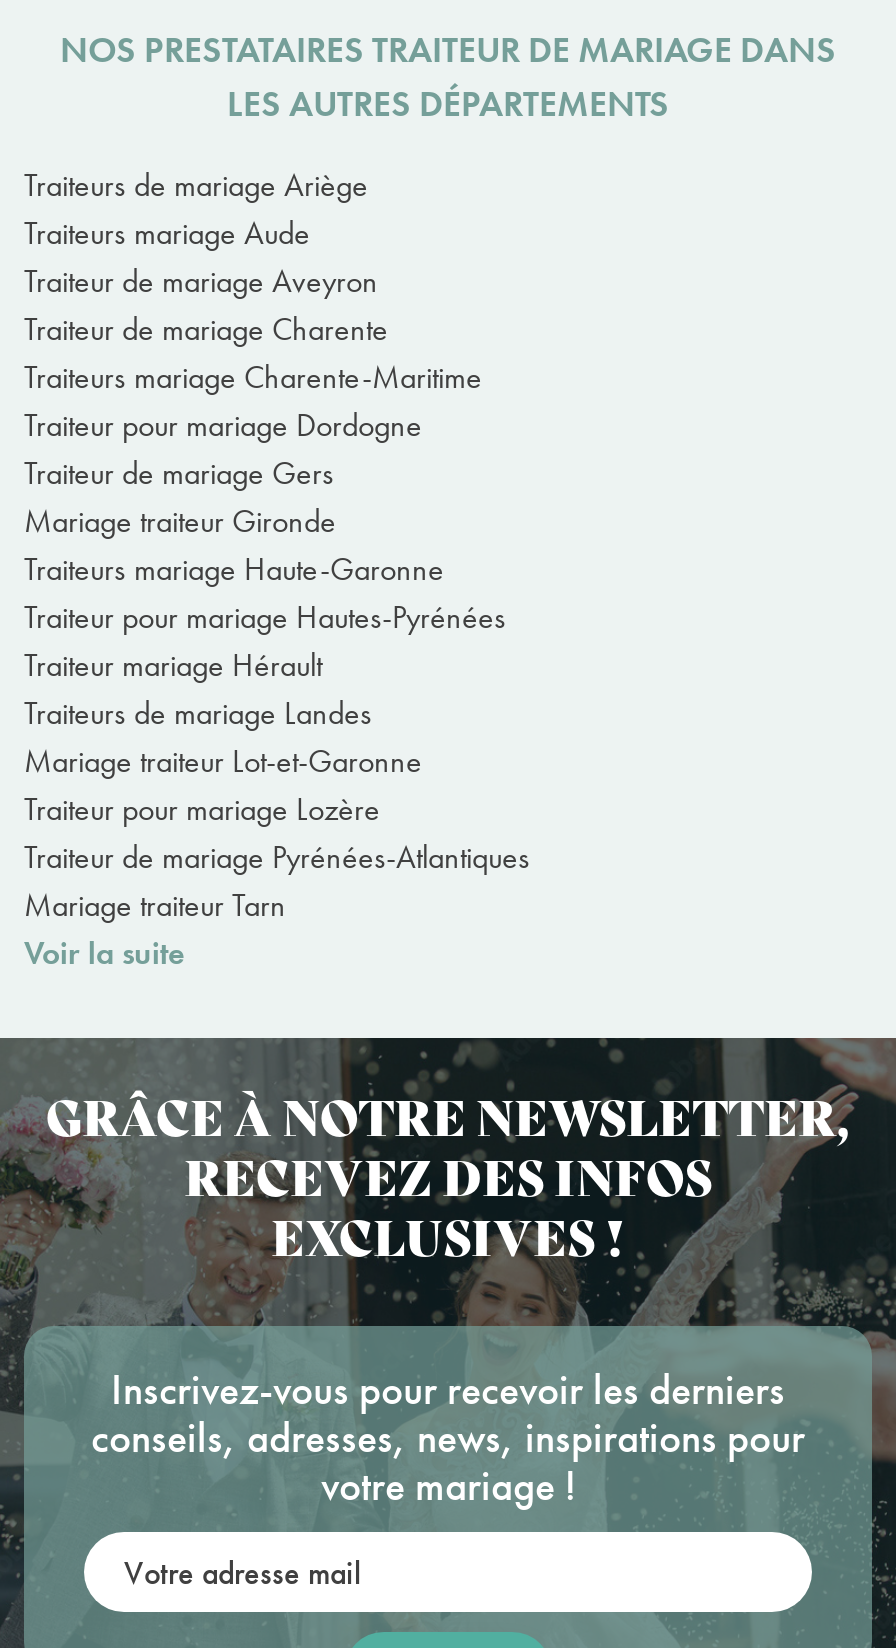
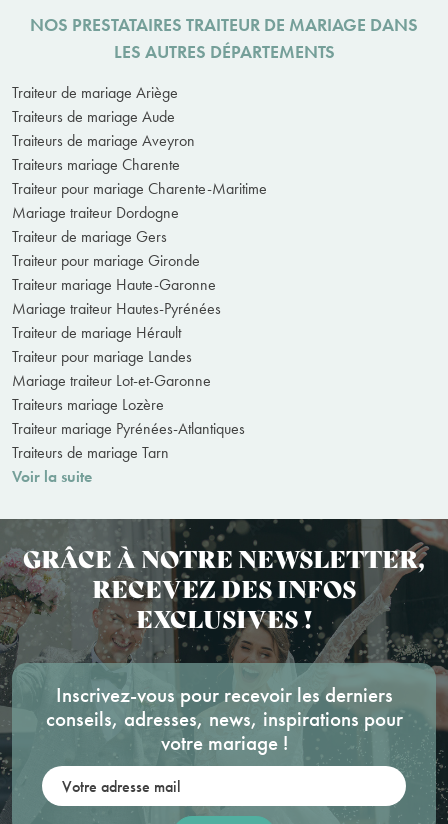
- Traiteurs de mariage Ariège
- Traiteurs mariage Aude
- Traiteur de mariage Aveyron
- Traiteur de mariage Charente
- Traiteurs mariage Charente-Maritime
- Traiteur pour mariage Dordogne
+ Traiteur de mariage Ariège
+ Traiteurs de mariage Aude
+ Traiteurs de mariage Aveyron
+ Traiteurs mariage Charente
+ Traiteur pour mariage Charente-Maritime
+ Mariage traiteur Dordogne

- Mariage traiteur Gironde
- Traiteurs mariage Haute-Garonne
- Traiteur pour mariage Hautes-Pyrénées
- Traiteur mariage Hérault
- Traiteurs de mariage Landes
+ Traiteur pour mariage Gironde
+ Traiteur mariage Haute-Garonne
+ Mariage traiteur Hautes-Pyrénées
+ Traiteur de mariage Hérault
+ Traiteur pour mariage Landes

- Traiteur pour mariage Lozère
- Traiteur de mariage Pyrénées-Atlantiques
- Mariage traiteur Tarn
+ Traiteurs mariage Lozère
+ Traiteur mariage Pyrénées-Atlantiques
+ Traiteurs de mariage Tarn
